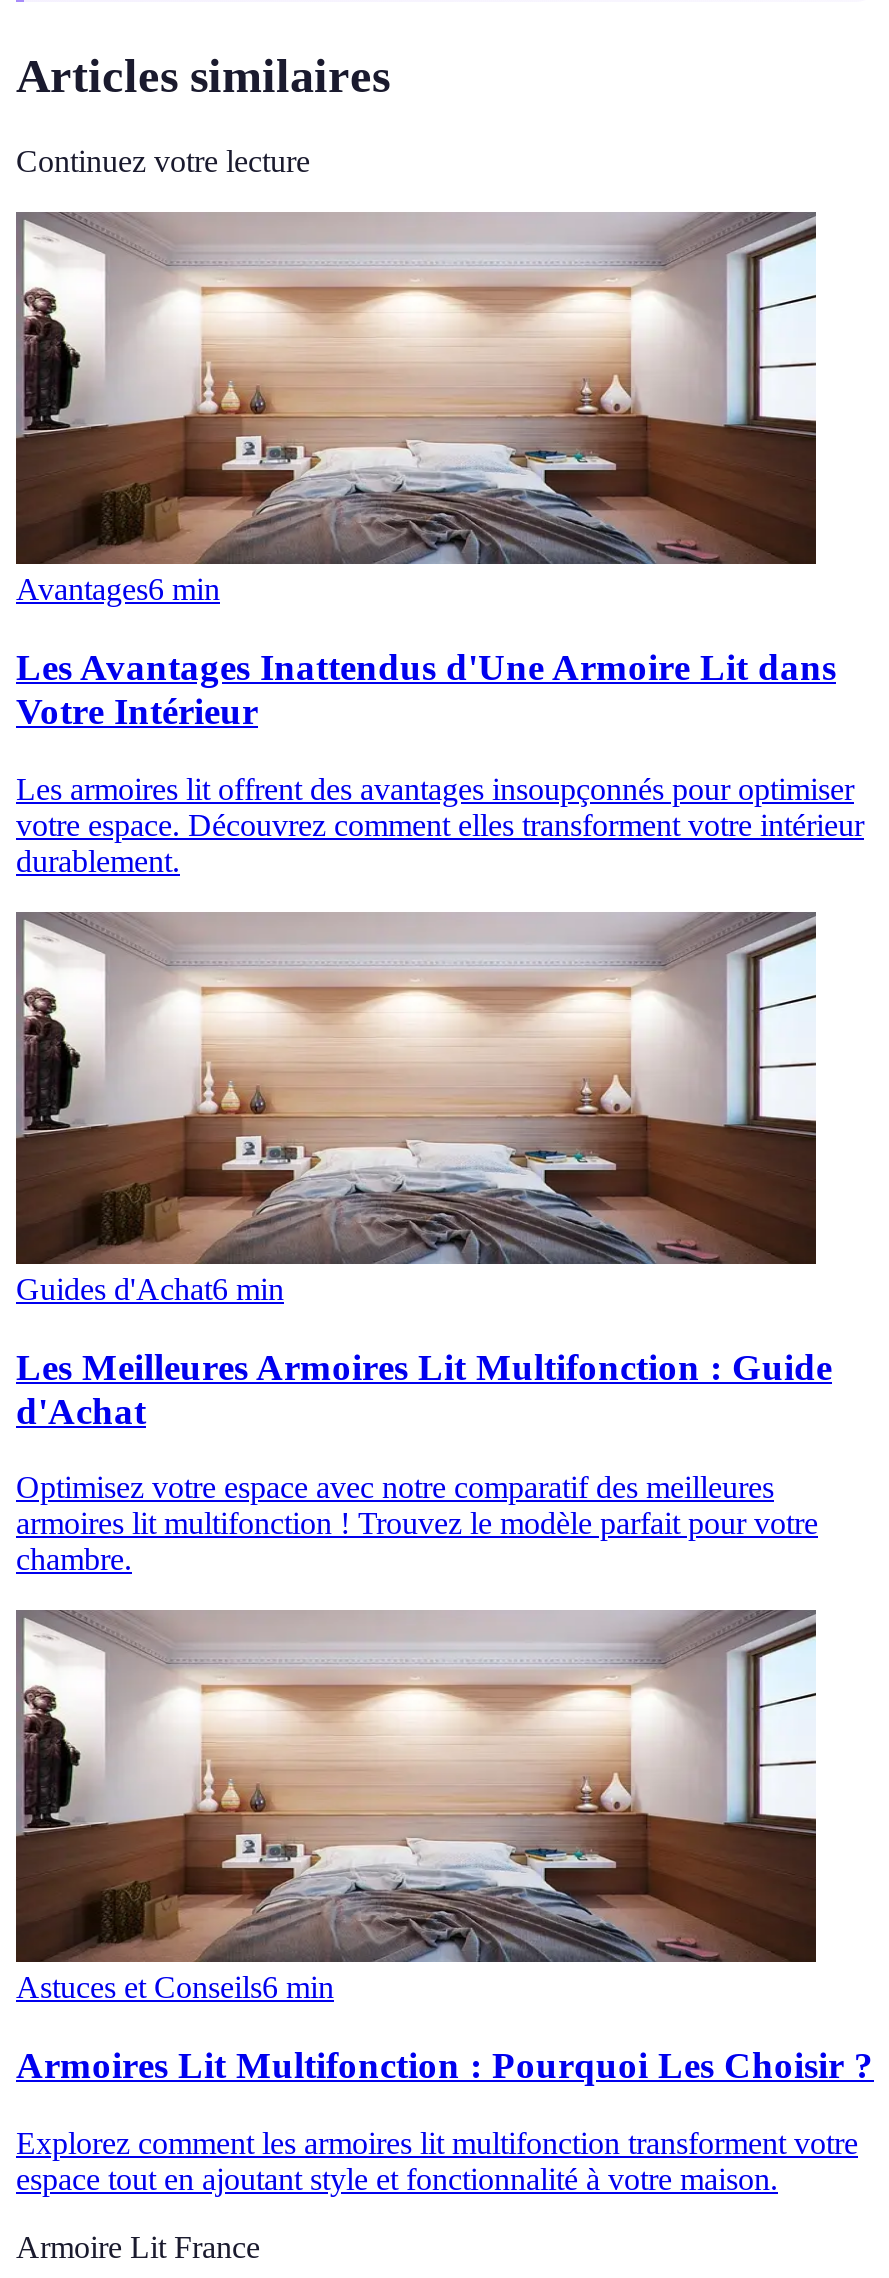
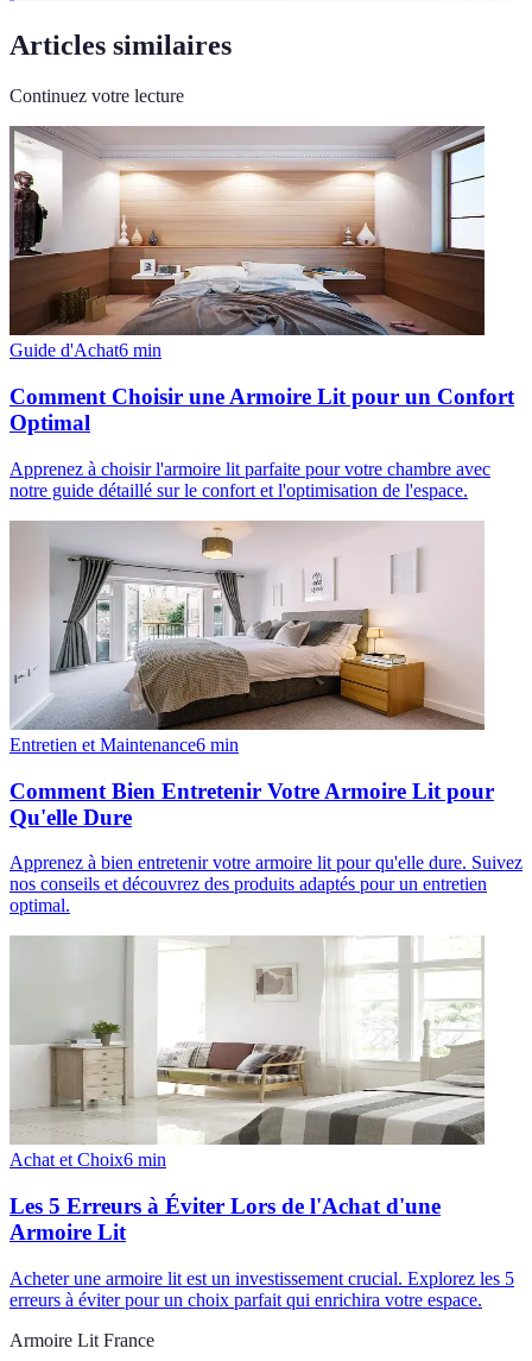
- Avantages6 min
+ Guide d'Achat6 min

- Les Avantages Inattendus d'Une Armoire Lit dans
- Votre Intérieur
+ Comment Choisir une Armoire Lit pour un Confort
+ Optimal

- Les armoires lit offrent des avantages insoupçonnés pour optimiser
- votre espace. Découvrez comment elles transforment votre intérieur
- durablement.
+ Apprenez à choisir l'armoire lit parfaite pour votre chambre avec
+ notre guide détaillé sur le confort et l'optimisation de l'espace.

- [image]
- Guides d'Achat6 min
+ [image]
+ Entretien et Maintenance6 min

- Les Meilleures Armoires Lit Multifonction : Guide
- d'Achat
+ Comment Bien Entretenir Votre Armoire Lit pour
+ Qu'elle Dure

- Optimisez votre espace avec notre comparatif des meilleures
- armoires lit multifonction ! Trouvez le modèle parfait pour votre
- chambre.
+ Apprenez à bien entretenir votre armoire lit pour qu'elle dure. Suivez
+ nos conseils et découvrez des produits adaptés pour un entretien
+ optimal.

- [image]
- Astuces et Conseils6 min
+ [image]
+ Achat et Choix6 min

- Armoires Lit Multifonction : Pourquoi Les Choisir ?
+ Les 5 Erreurs à Éviter Lors de l'Achat d'une
+ Armoire Lit

- Explorez comment les armoires lit multifonction transforment votre
- espace tout en ajoutant style et fonctionnalité à votre maison.
+ Acheter une armoire lit est un investissement crucial. Explorez les 5
+ erreurs à éviter pour un choix parfait qui enrichira votre espace.
